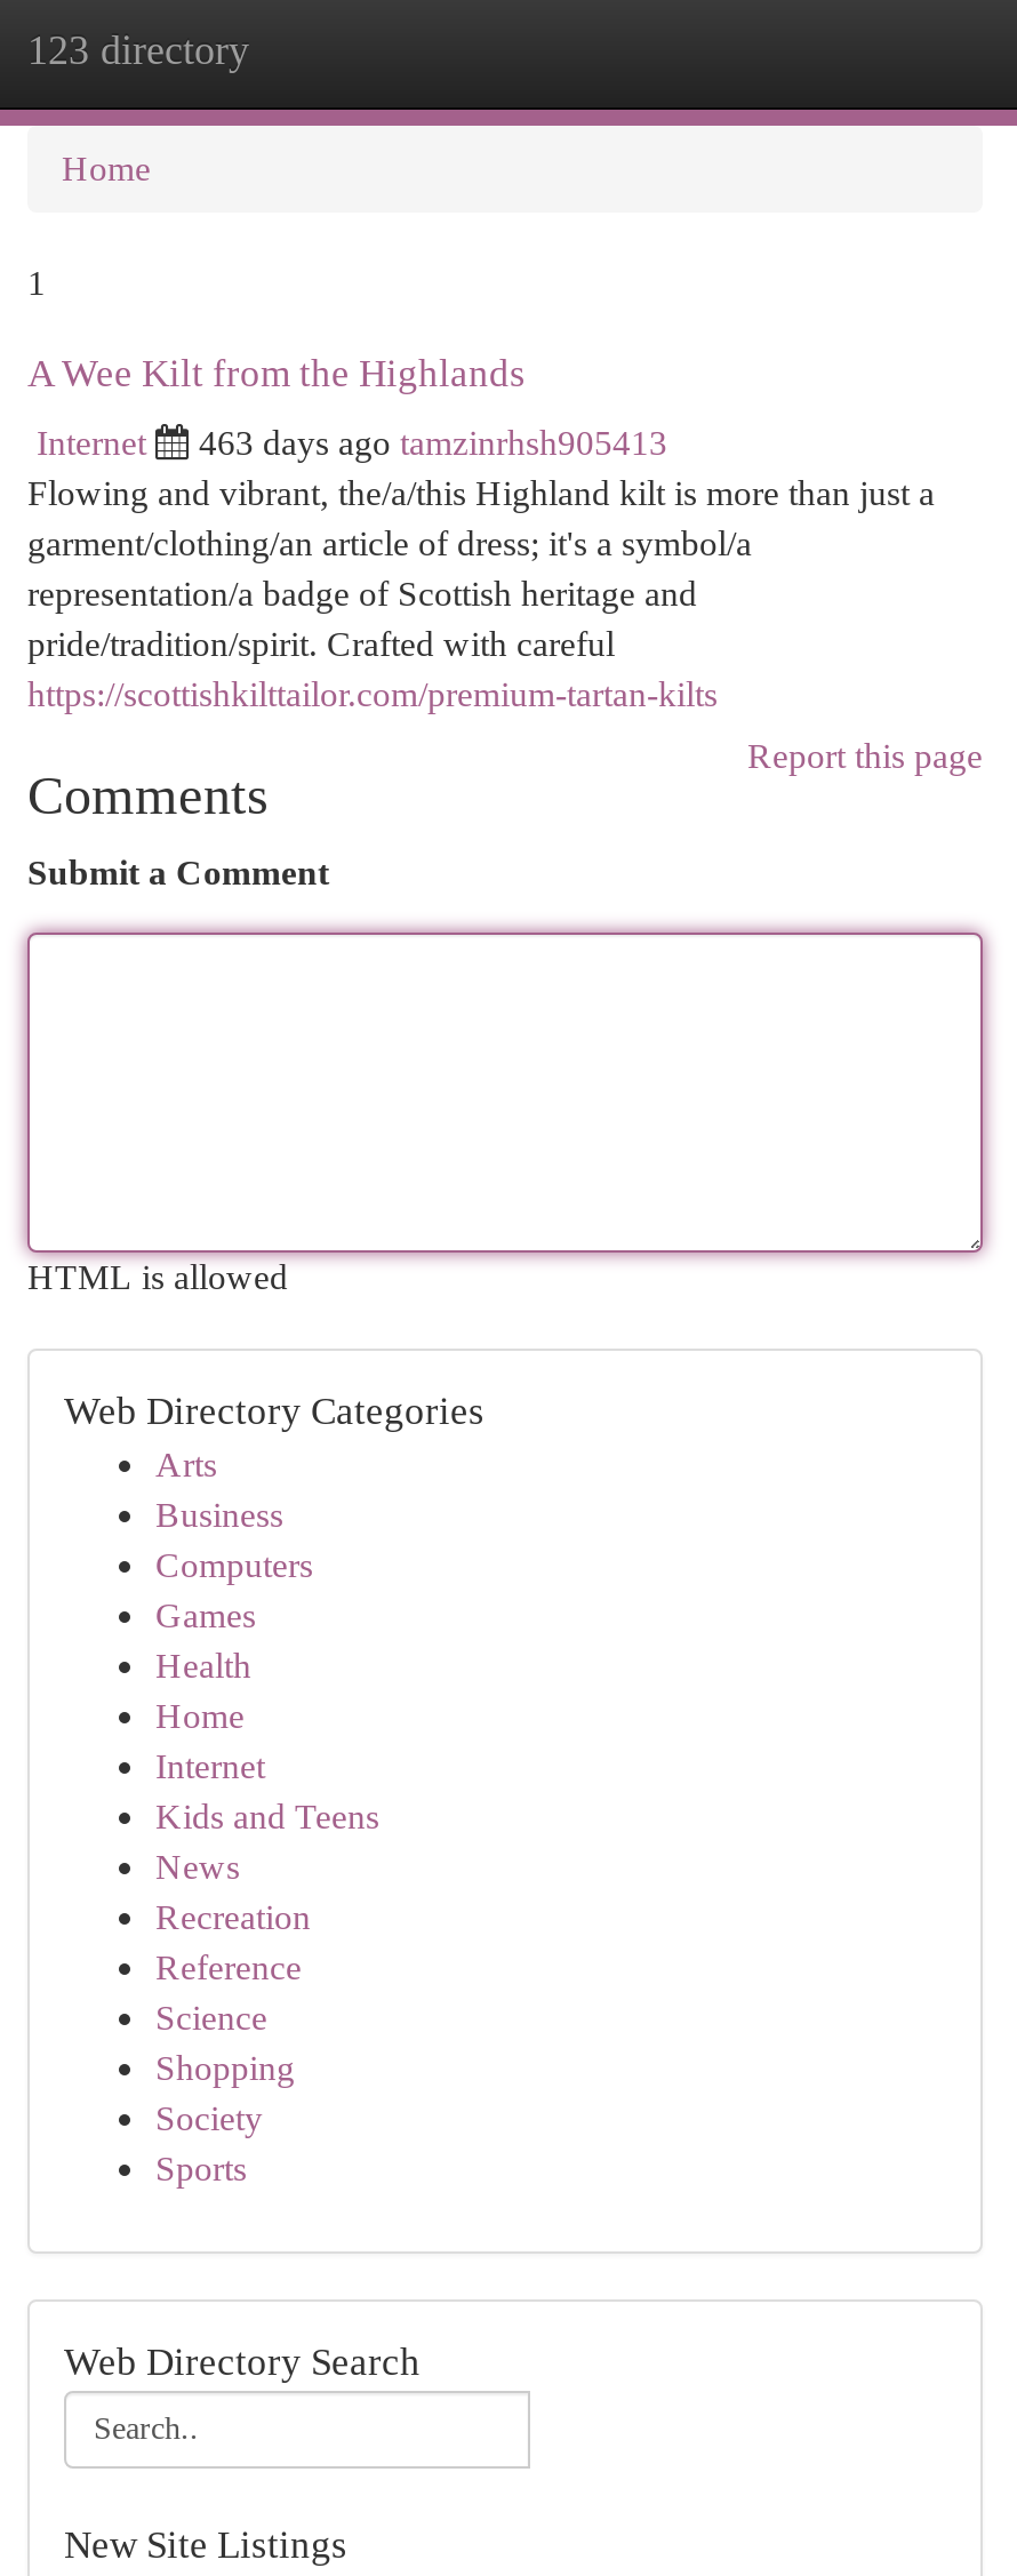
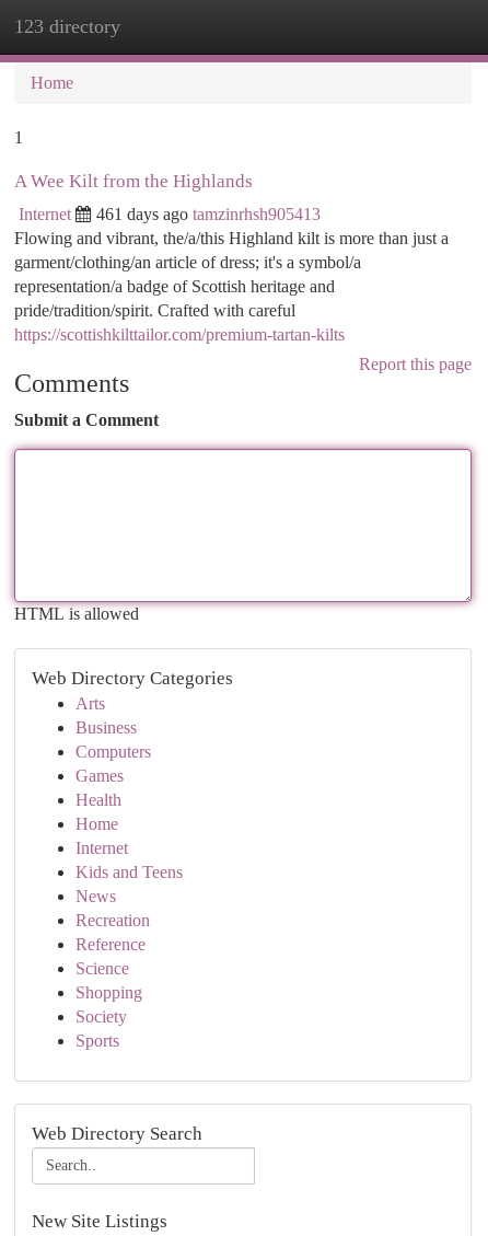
- 463 days ago tamzinrhsh905413
+ 461 days ago tamzinrhsh905413
